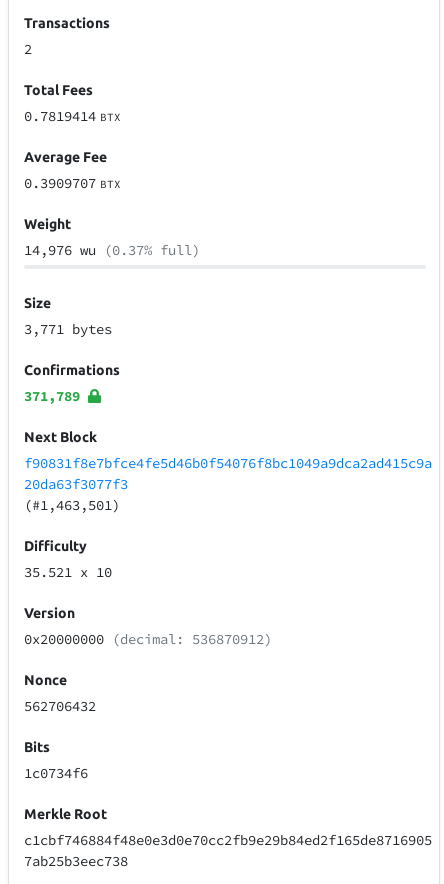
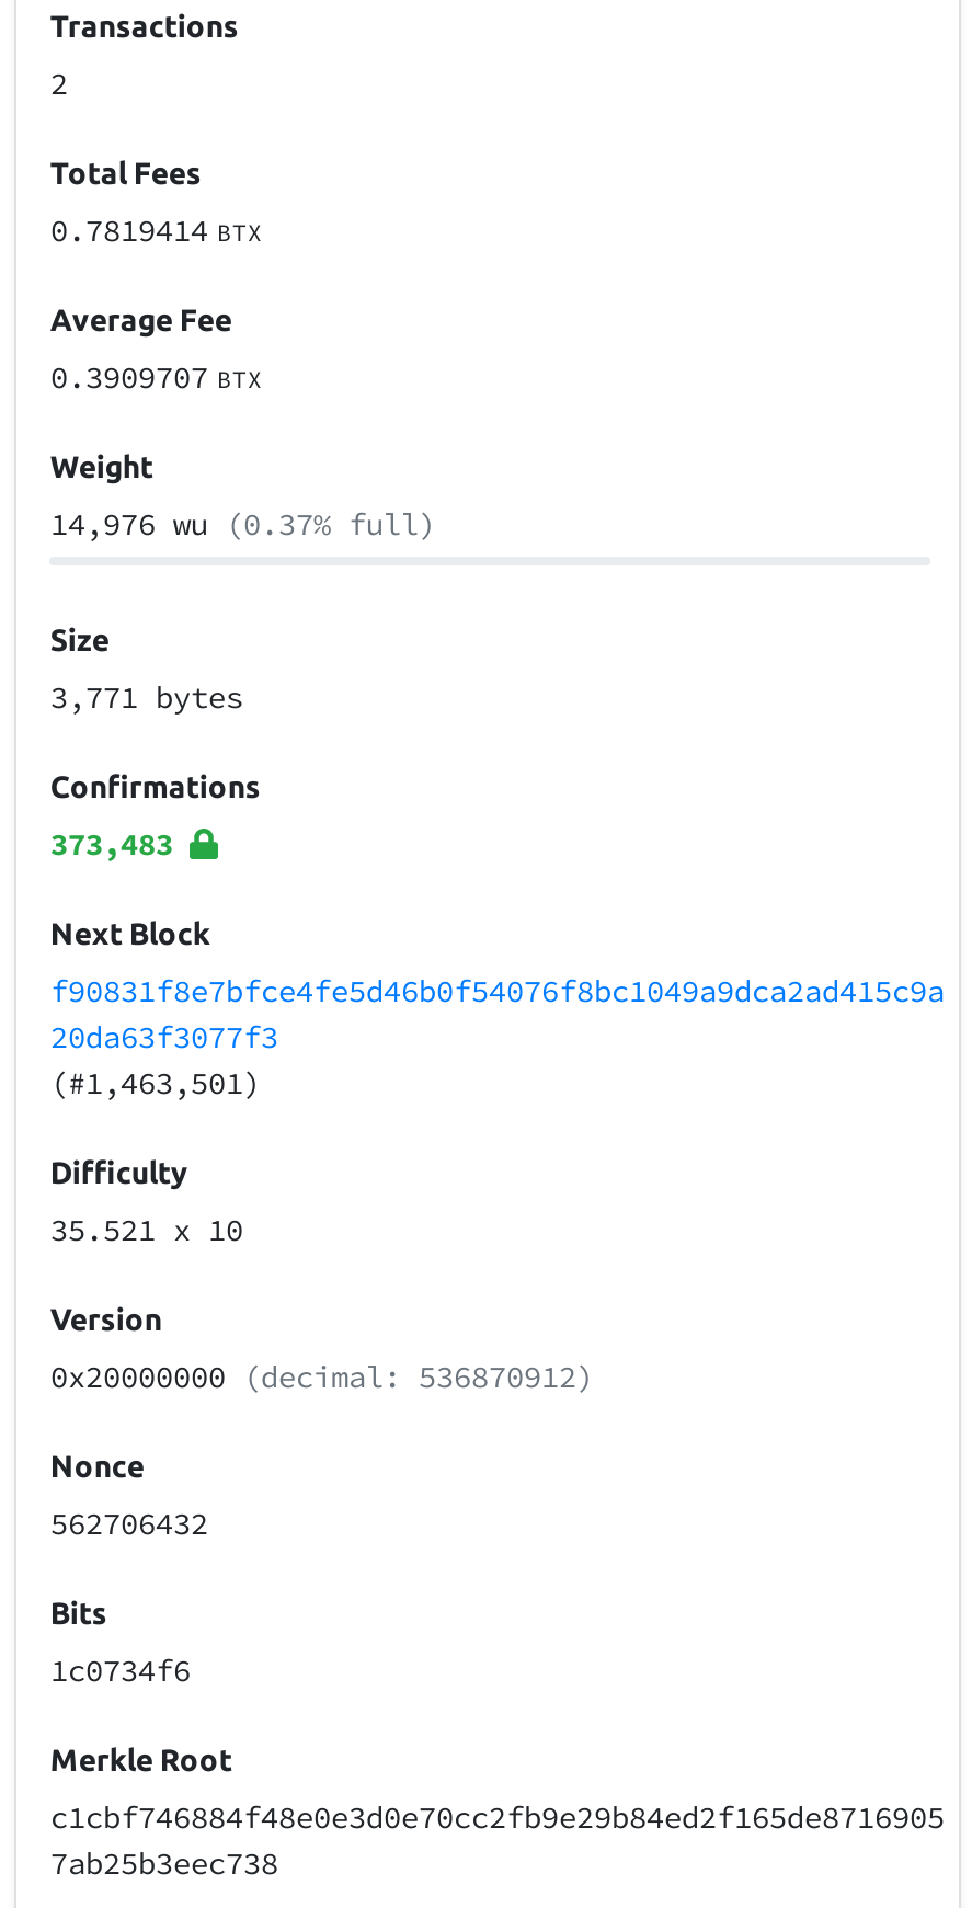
- 371,789
+ 373,483
